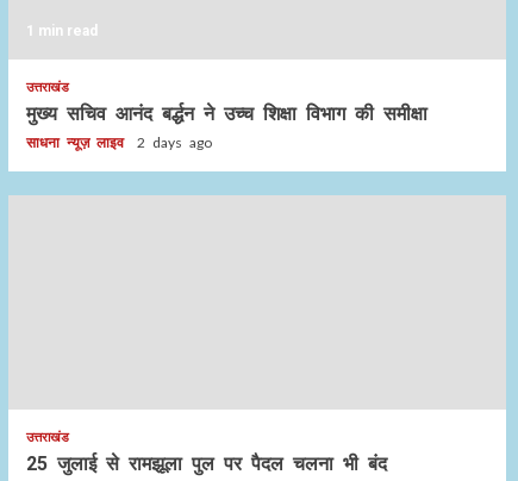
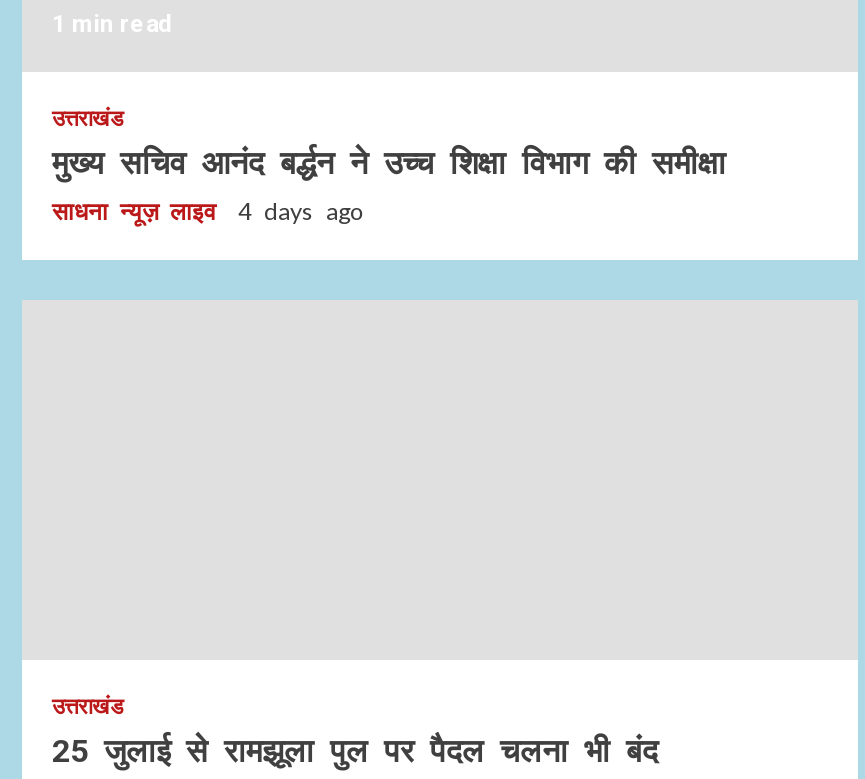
- साधना न्यूज़ लाइव 2 days ago
+ साधना न्यूज़ लाइव 4 days ago
